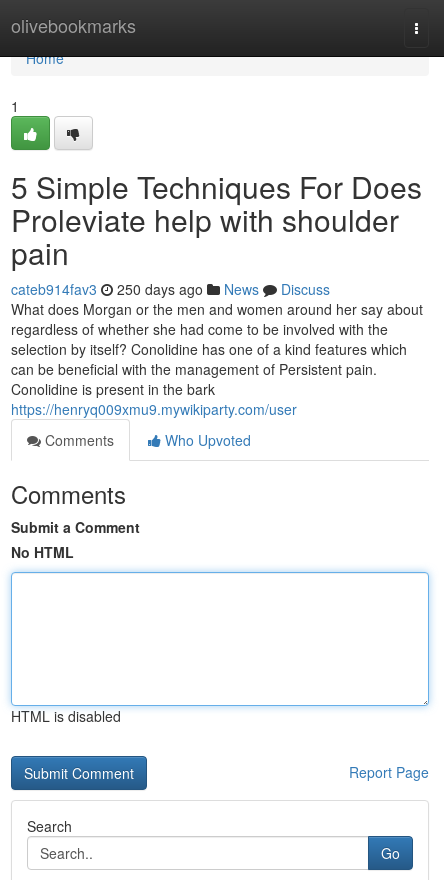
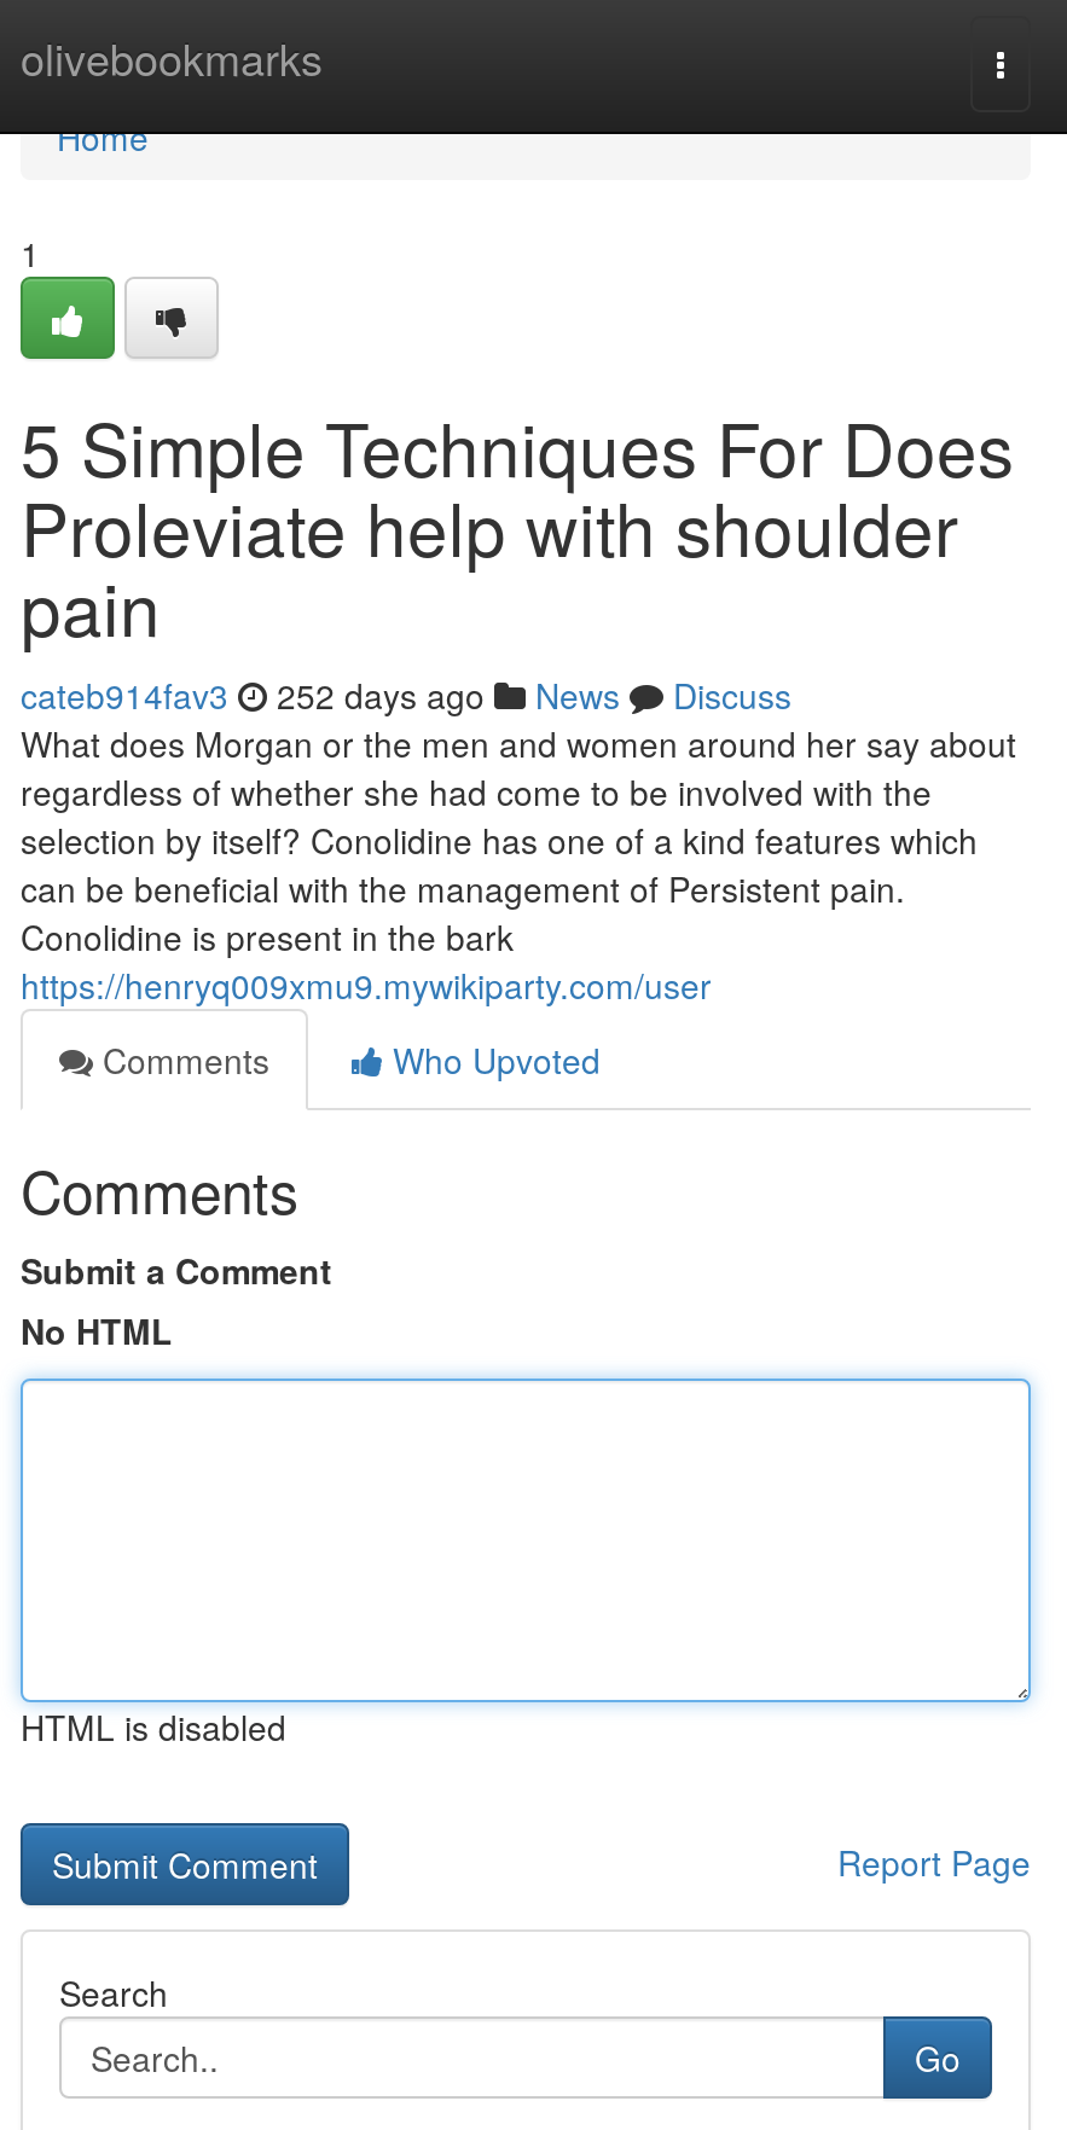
- cateb914fav3 250 days ago News Discuss
+ cateb914fav3 252 days ago News Discuss
